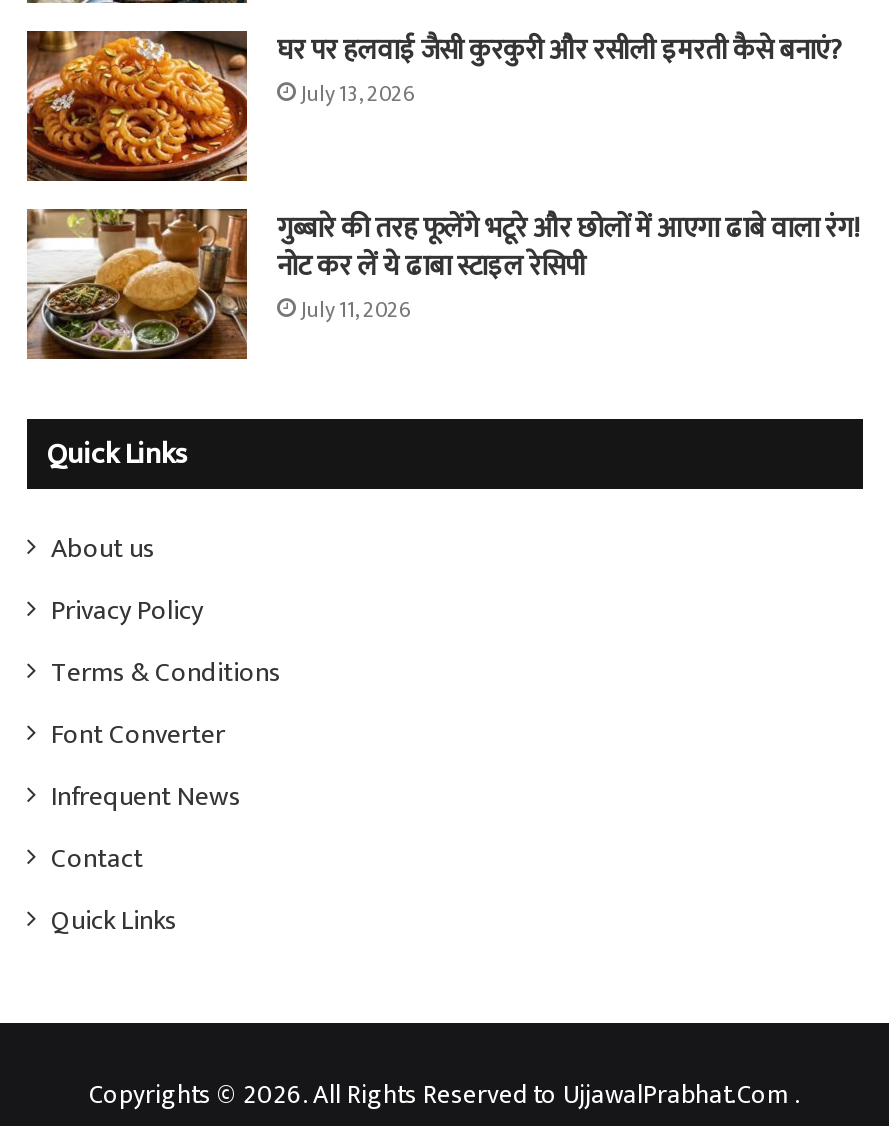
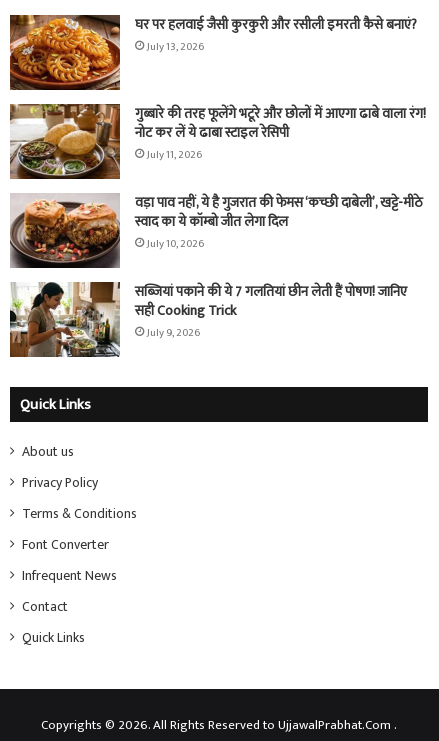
+ [image]

+ [image]
+ वड़ा पाव नहीं, ये है गुजरात की फेमस ‘कच्छी दाबेली’, खट्टे-मीठे
+ स्वाद का ये कॉम्बो जीत लेगा दिल
+ July 10, 2026
+ सब्जियां पकाने की ये 7 गलतियां छीन लेती हैं पोषण! जानिए
+ सही Cooking Trick
+ July 9, 2026
